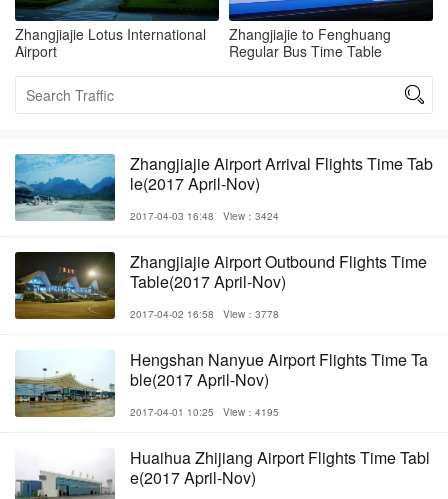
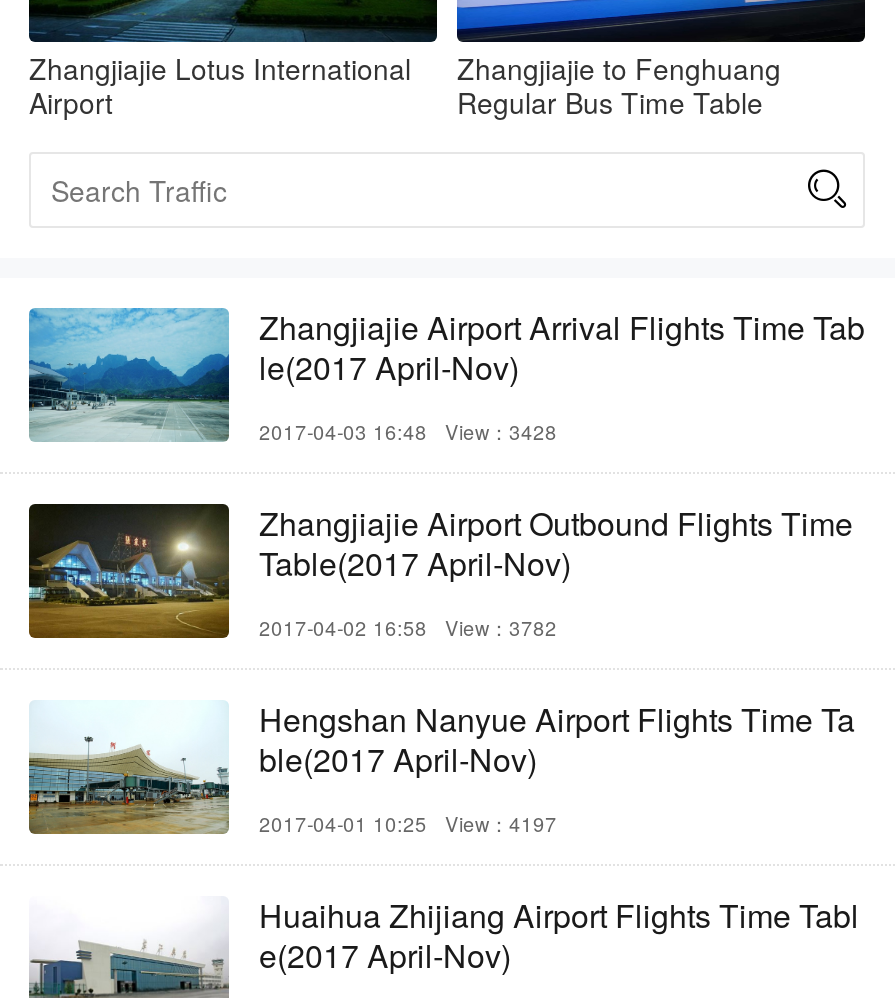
- 2017-04-03 16:48 View：3424
+ 2017-04-03 16:48 View：3428

- 2017-04-02 16:58 View：3778
+ 2017-04-02 16:58 View：3782

- 2017-04-01 10:25 View：4195
+ 2017-04-01 10:25 View：4197
